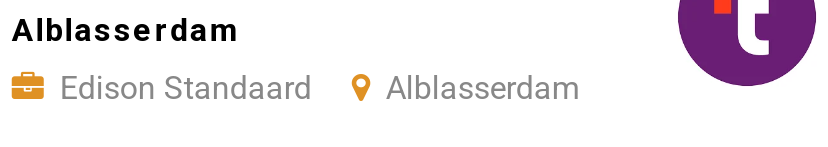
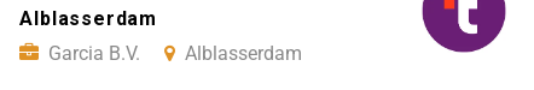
- Edison Standaard
+ Garcia B.V.
